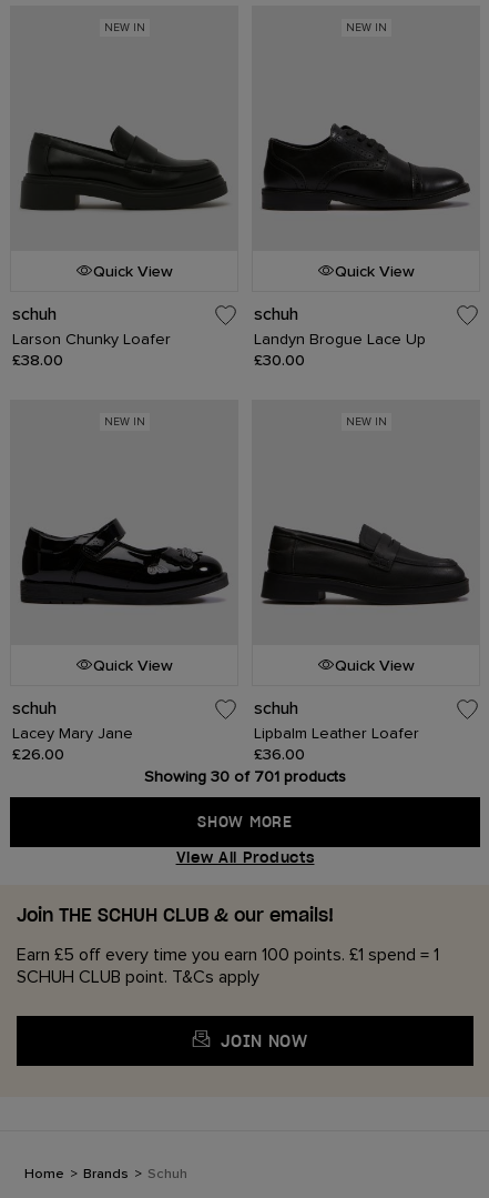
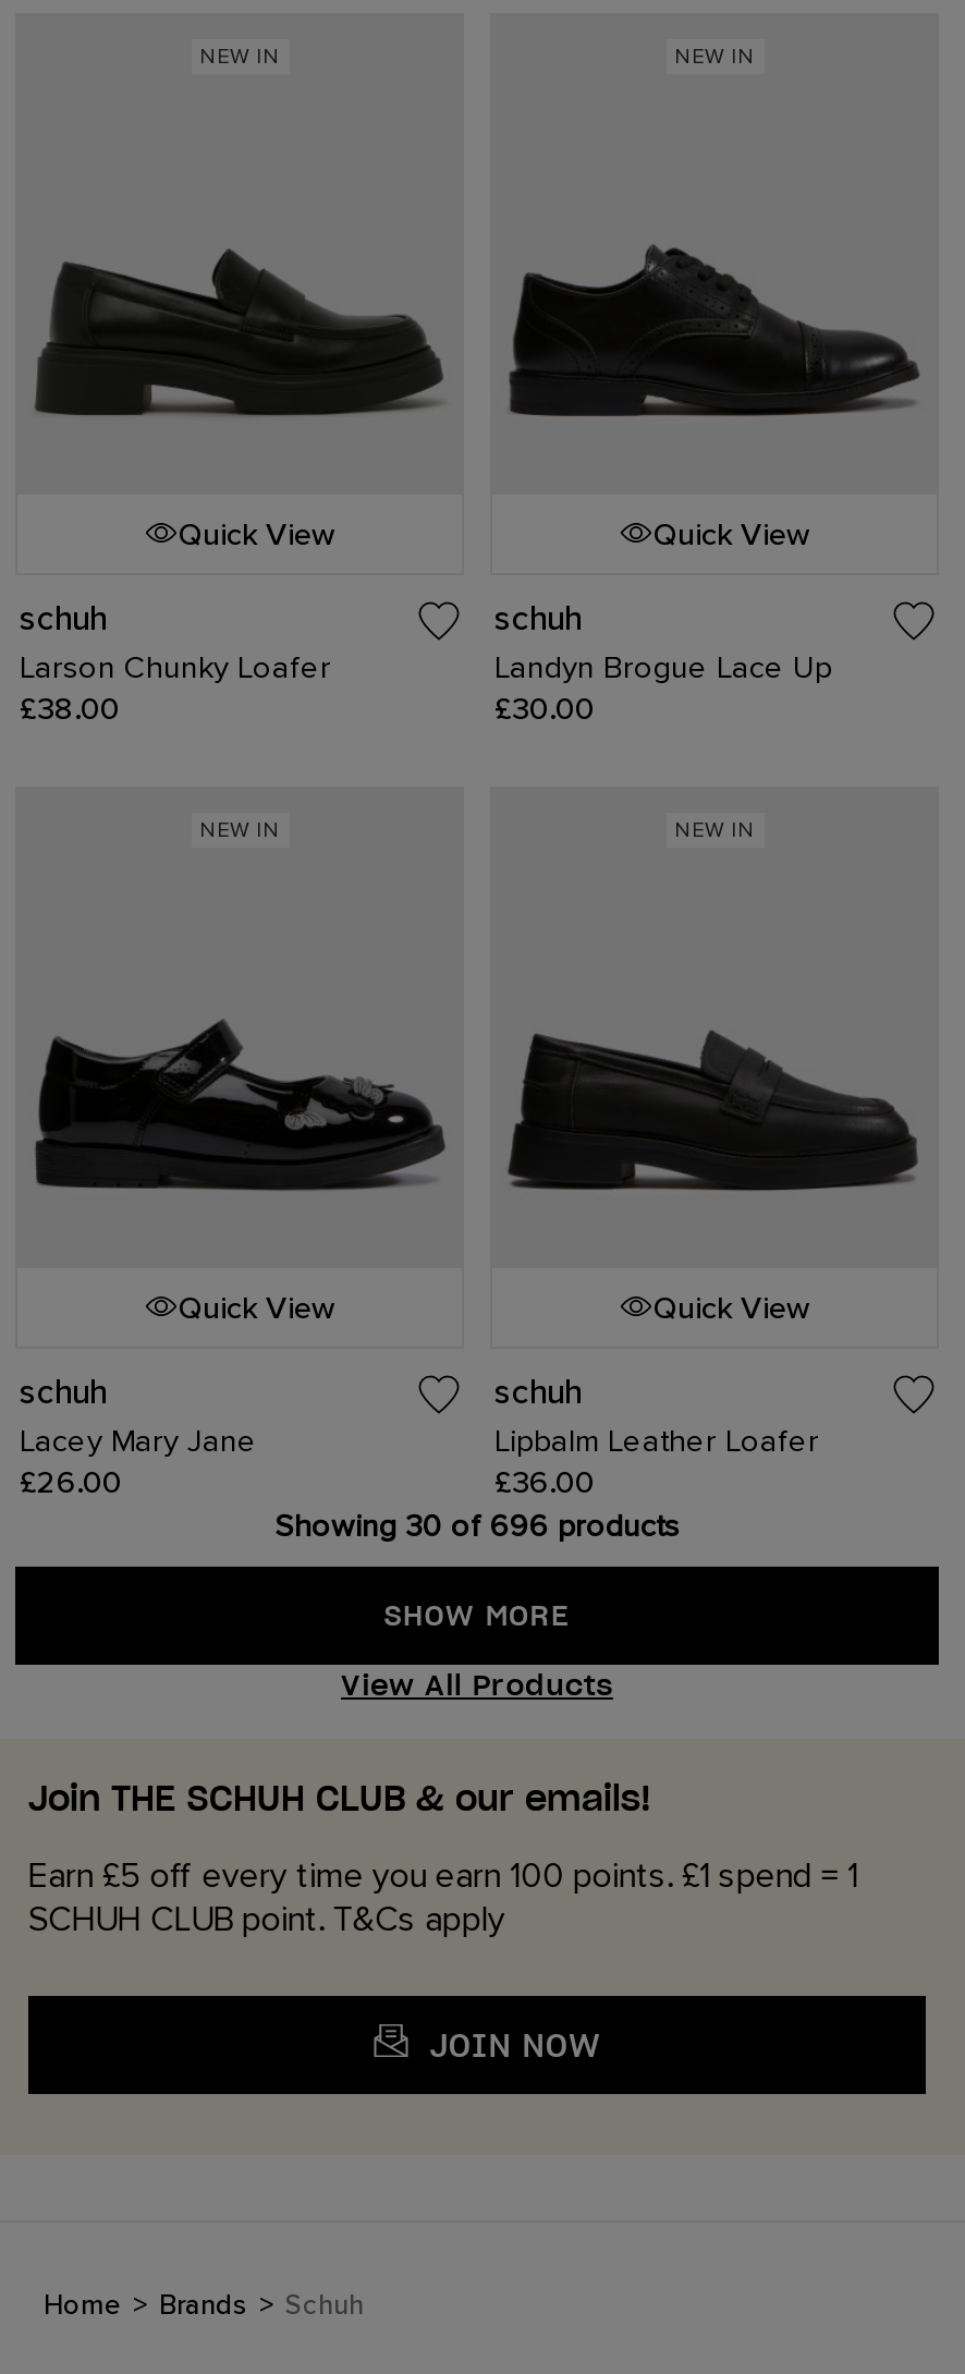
- Showing 30 of 701 products
+ Showing 30 of 696 products
